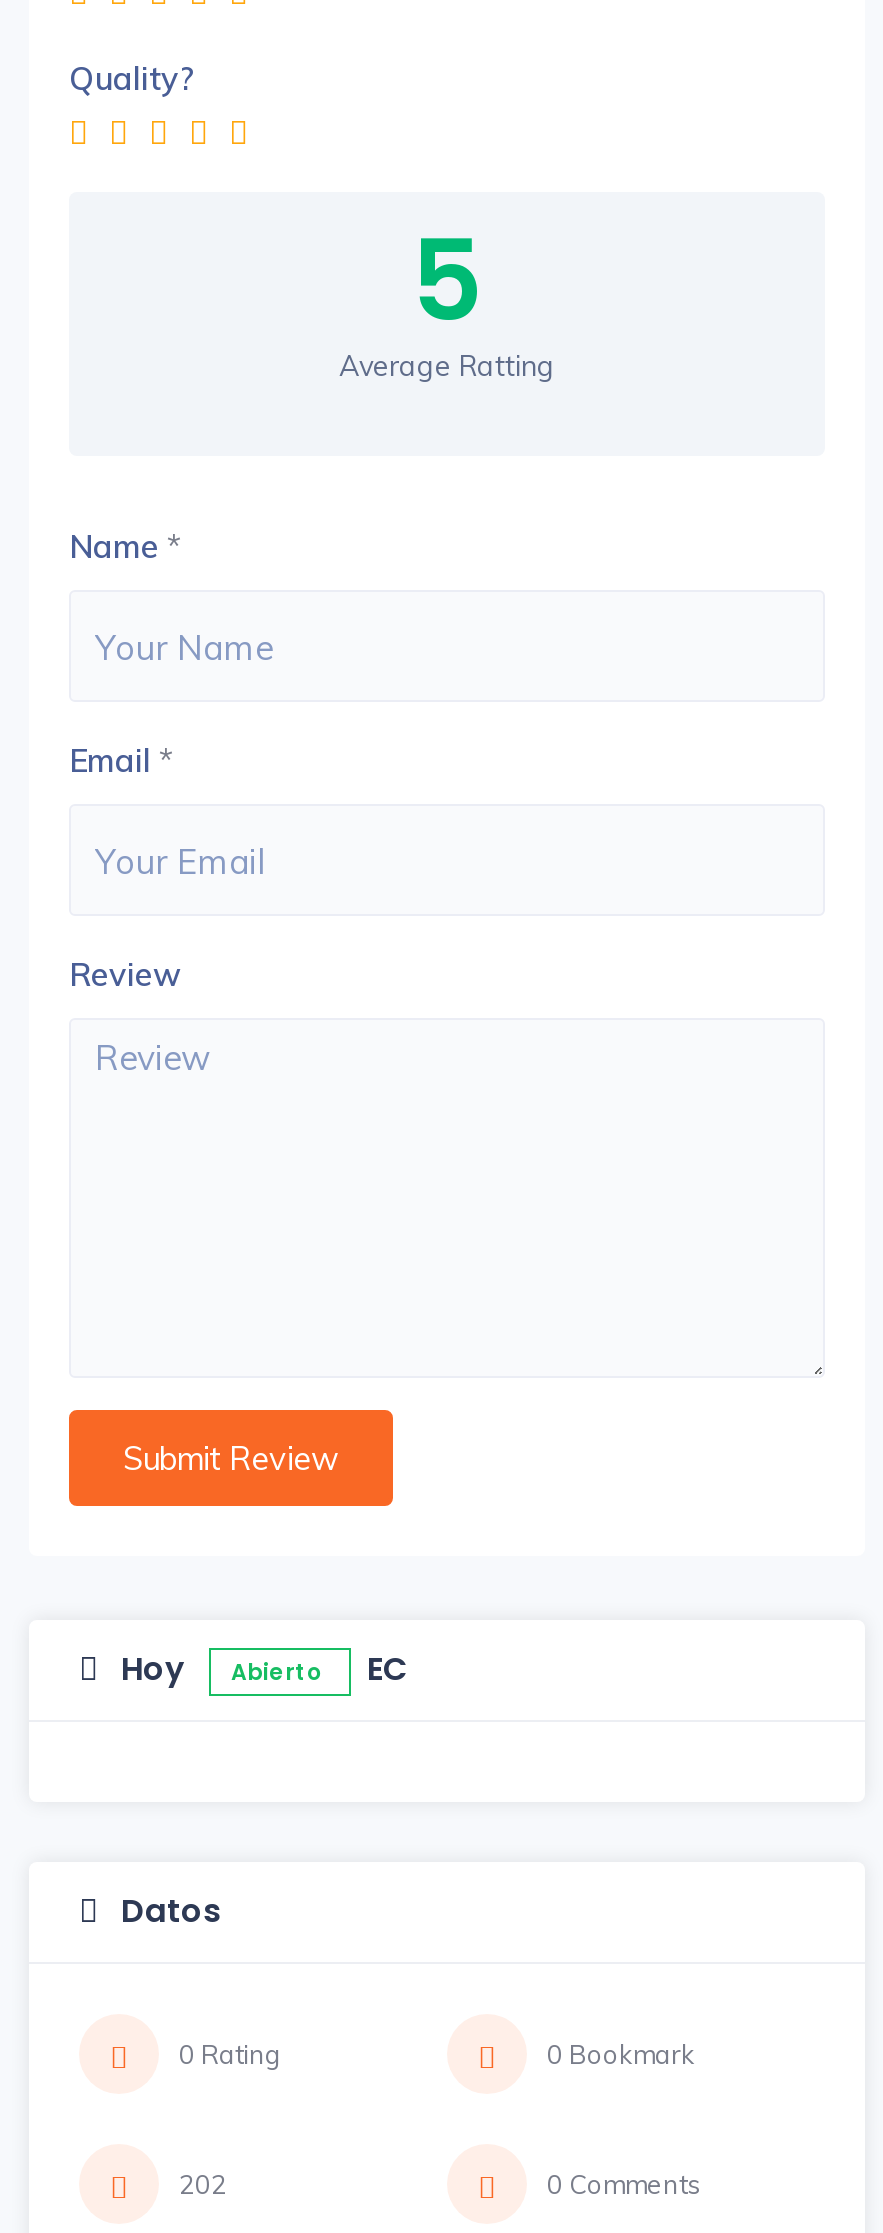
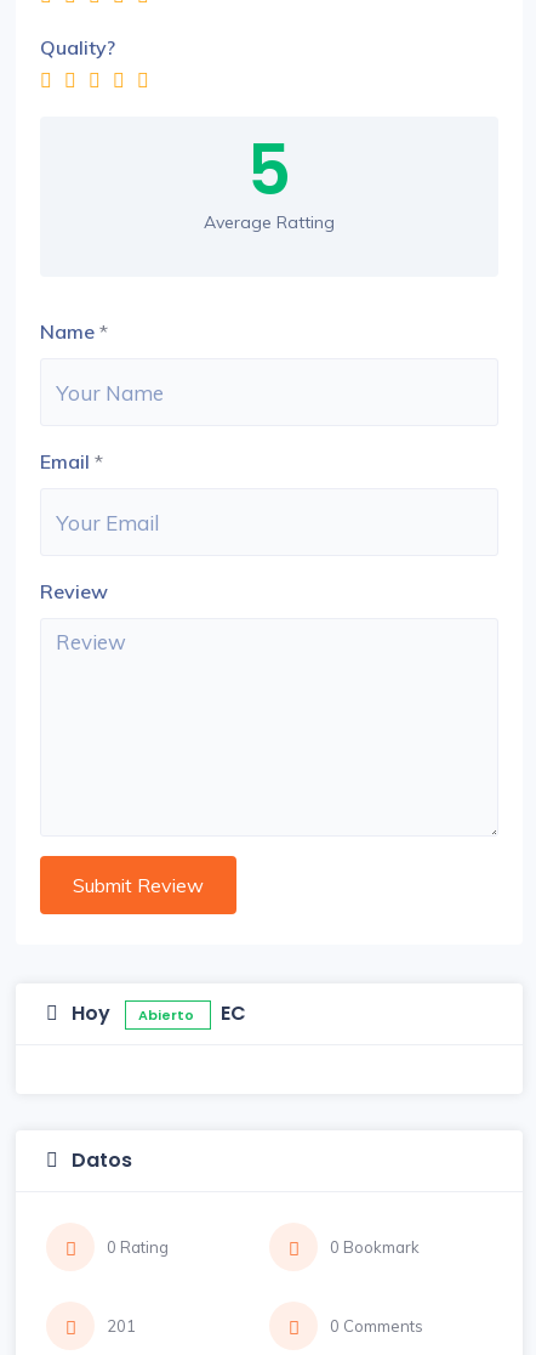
- 202
+ 201
